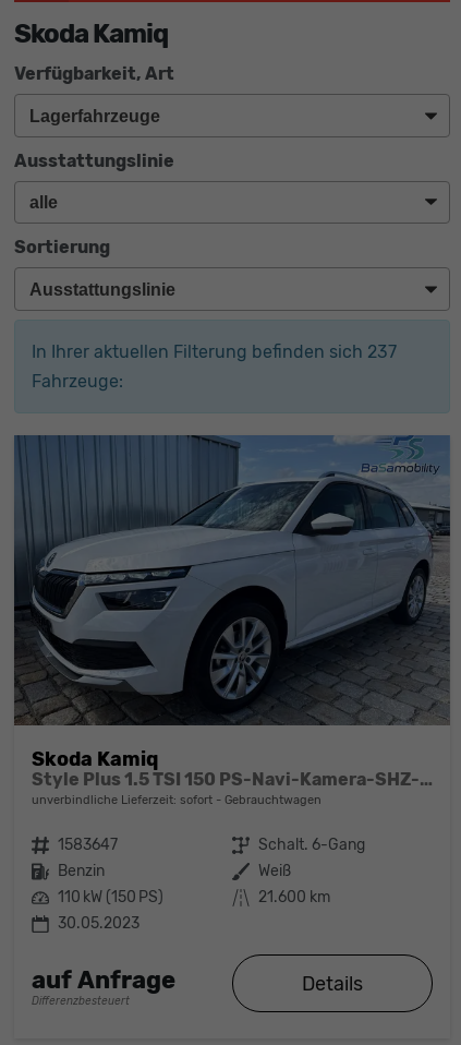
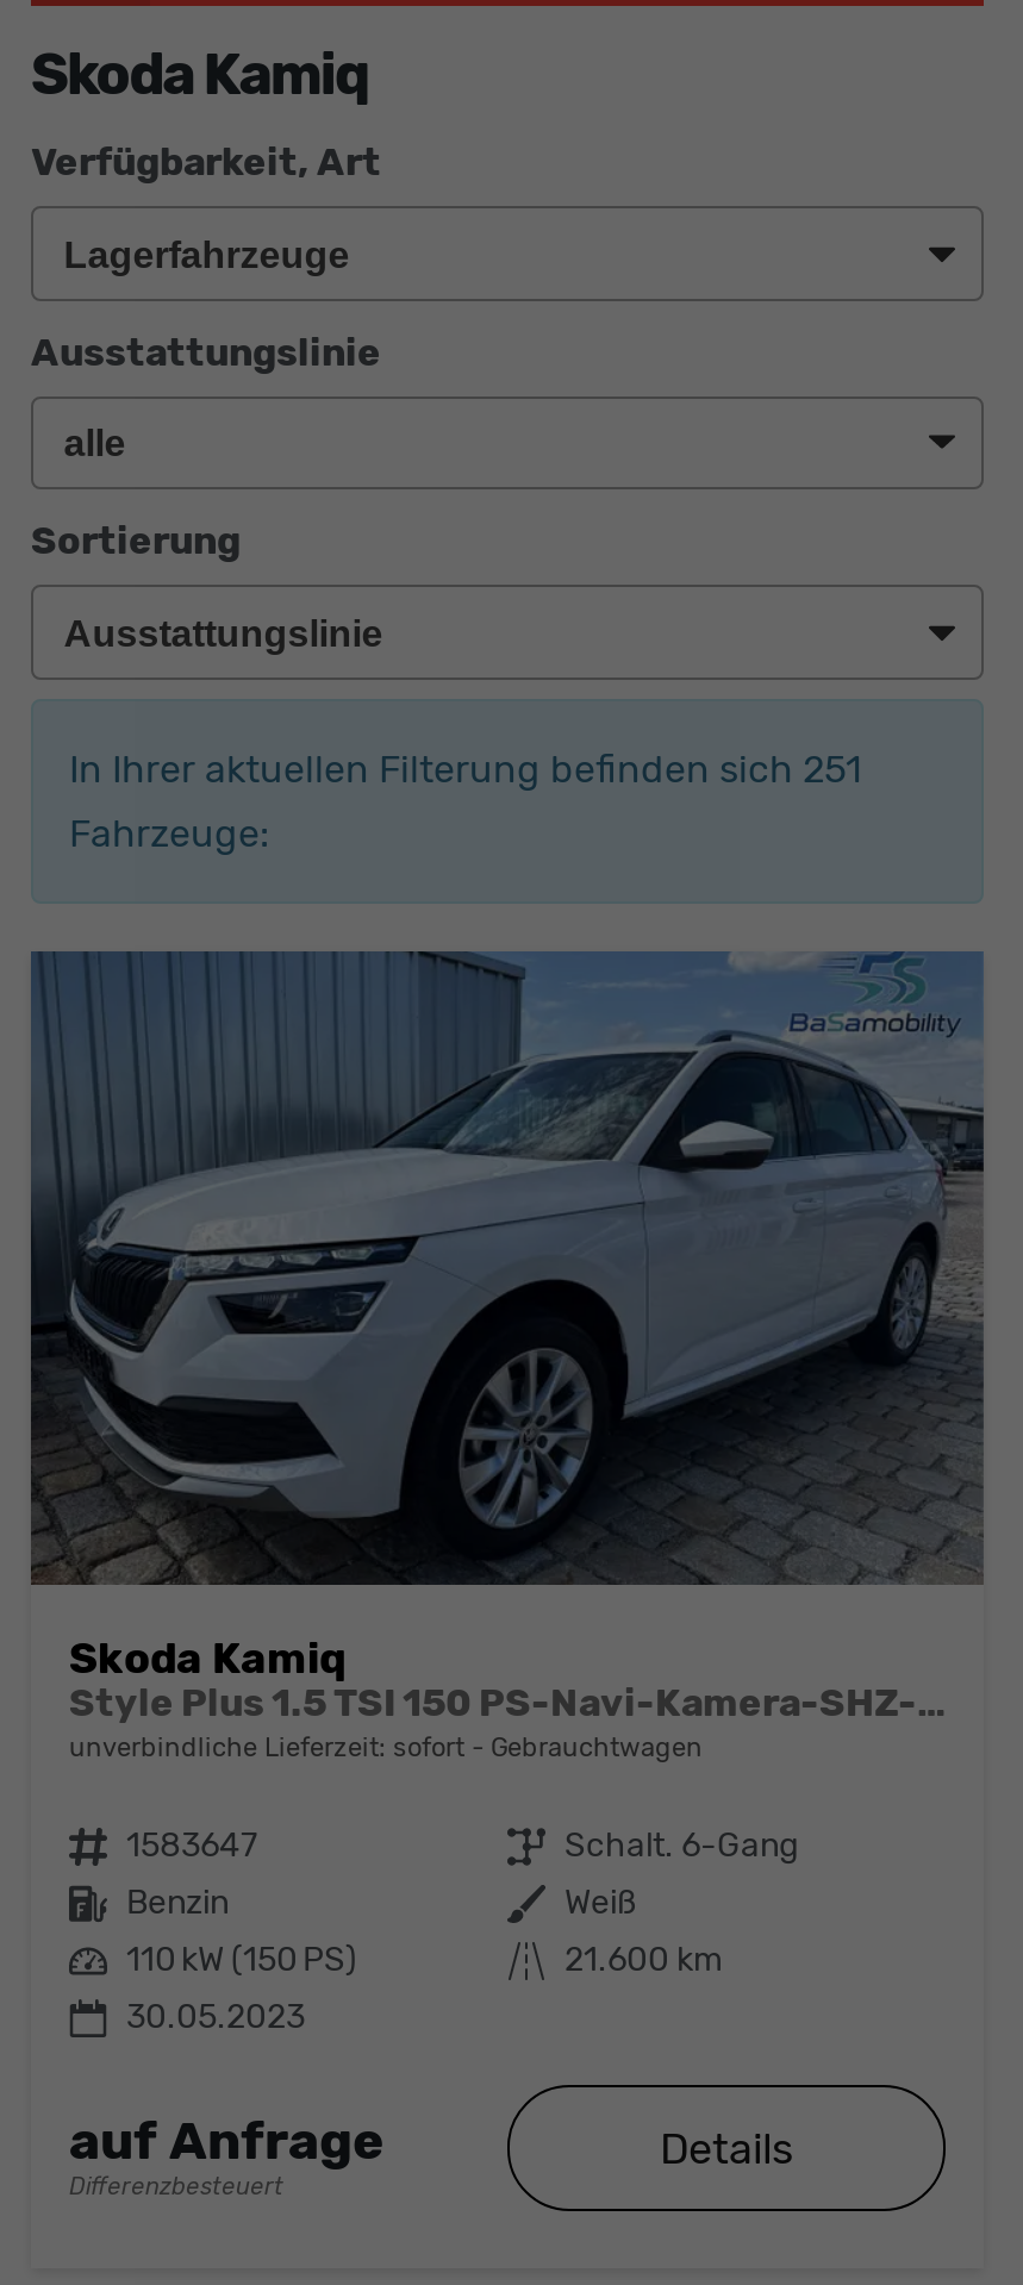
- In Ihrer aktuellen Filterung befinden sich 237
+ In Ihrer aktuellen Filterung befinden sich 251
